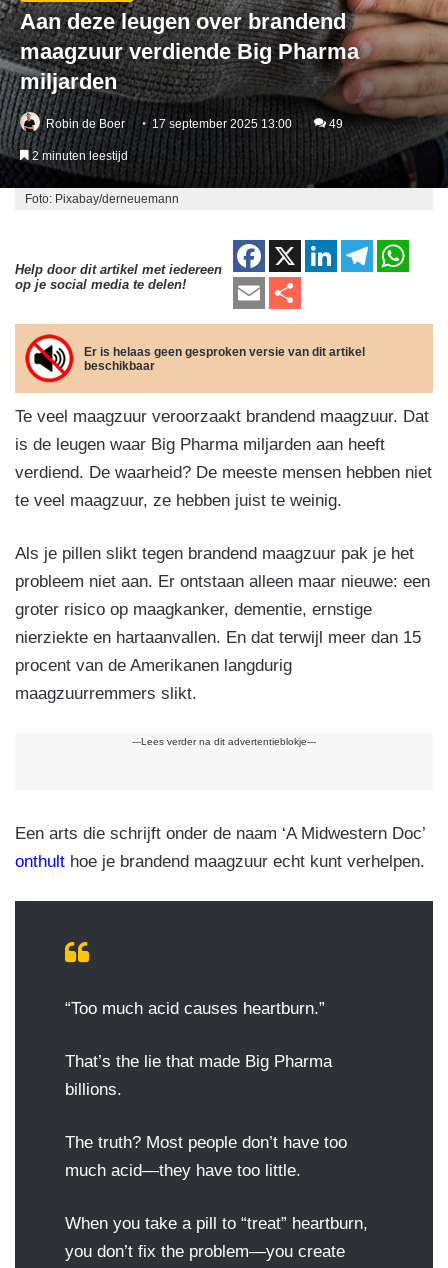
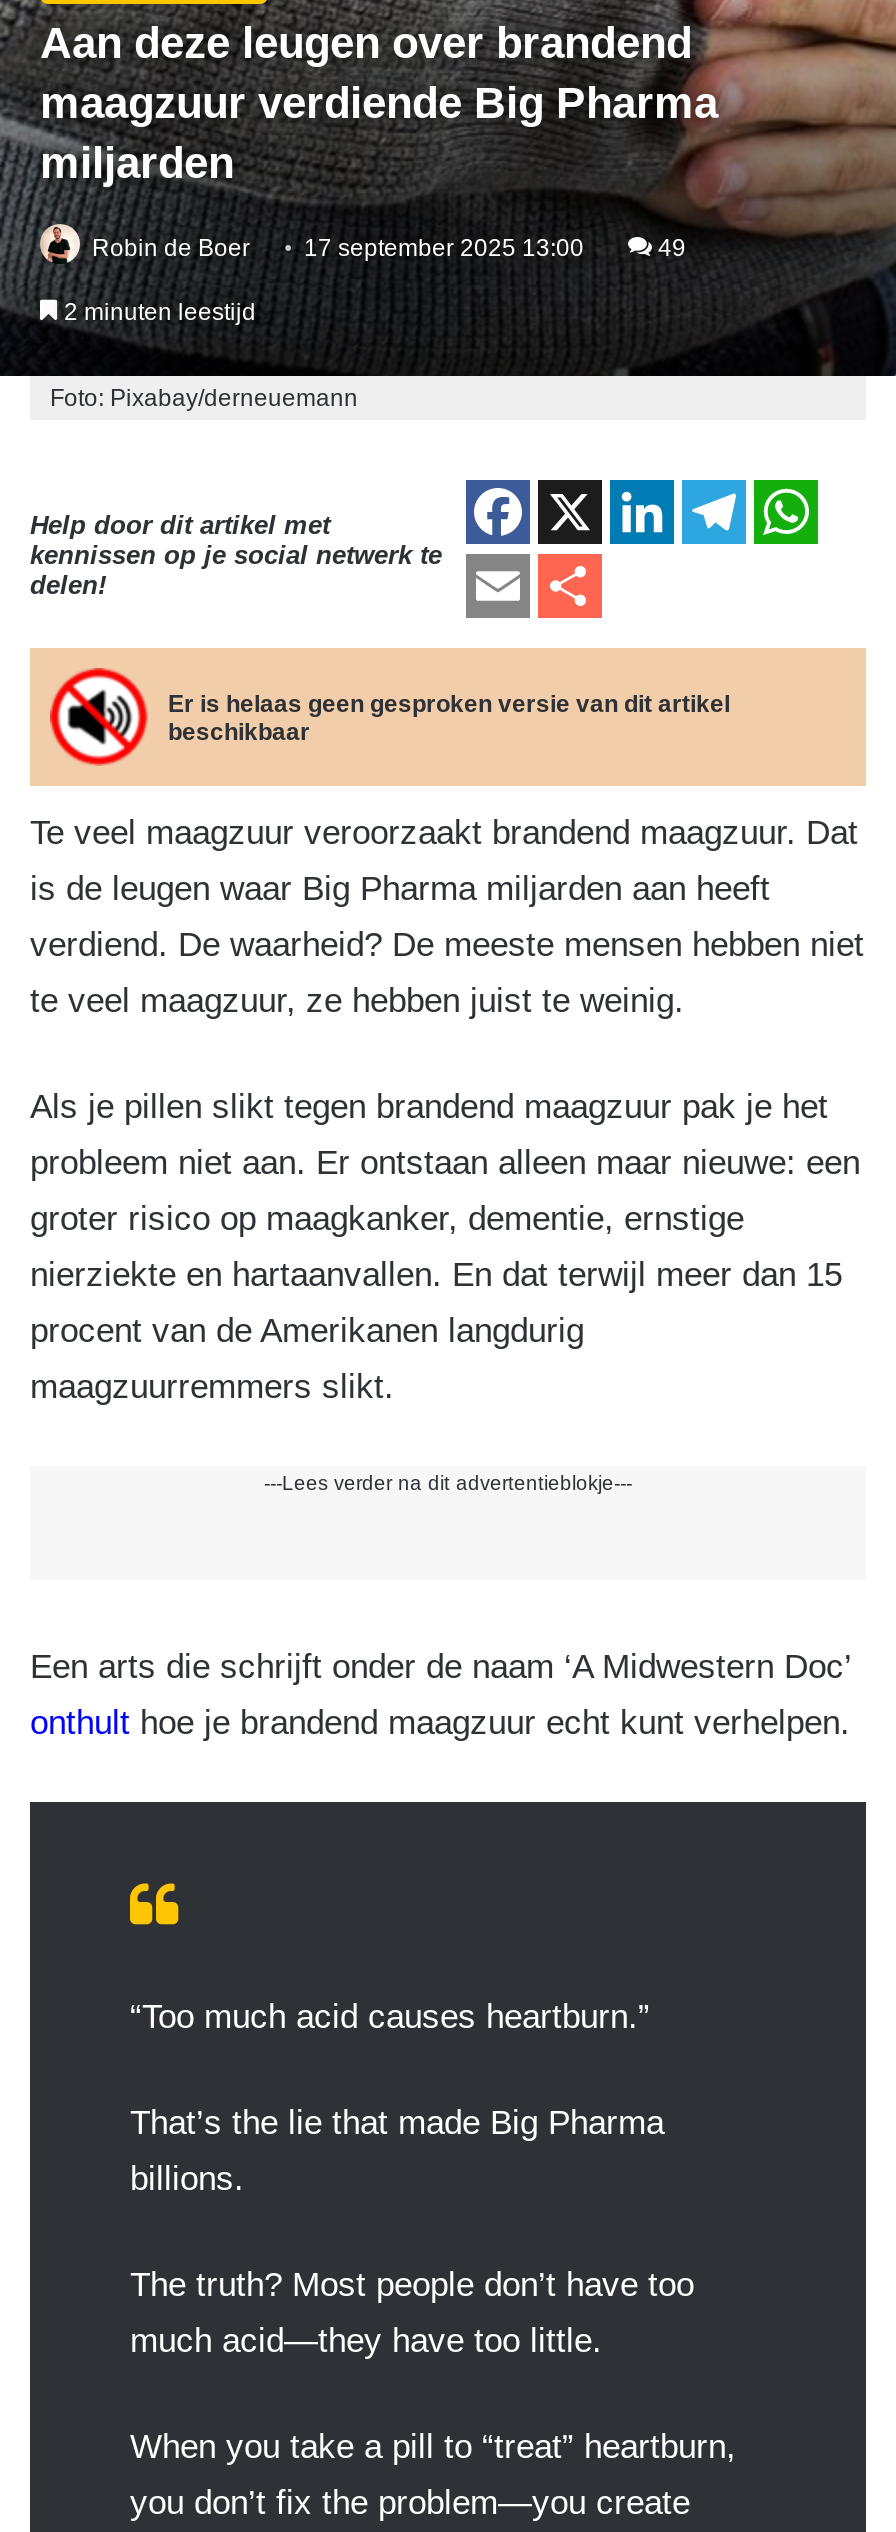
- Help door dit artikel met iedereen
- op je social media te delen!
+ Help door dit artikel met
+ kennissen op je social netwerk te
+ delen!
